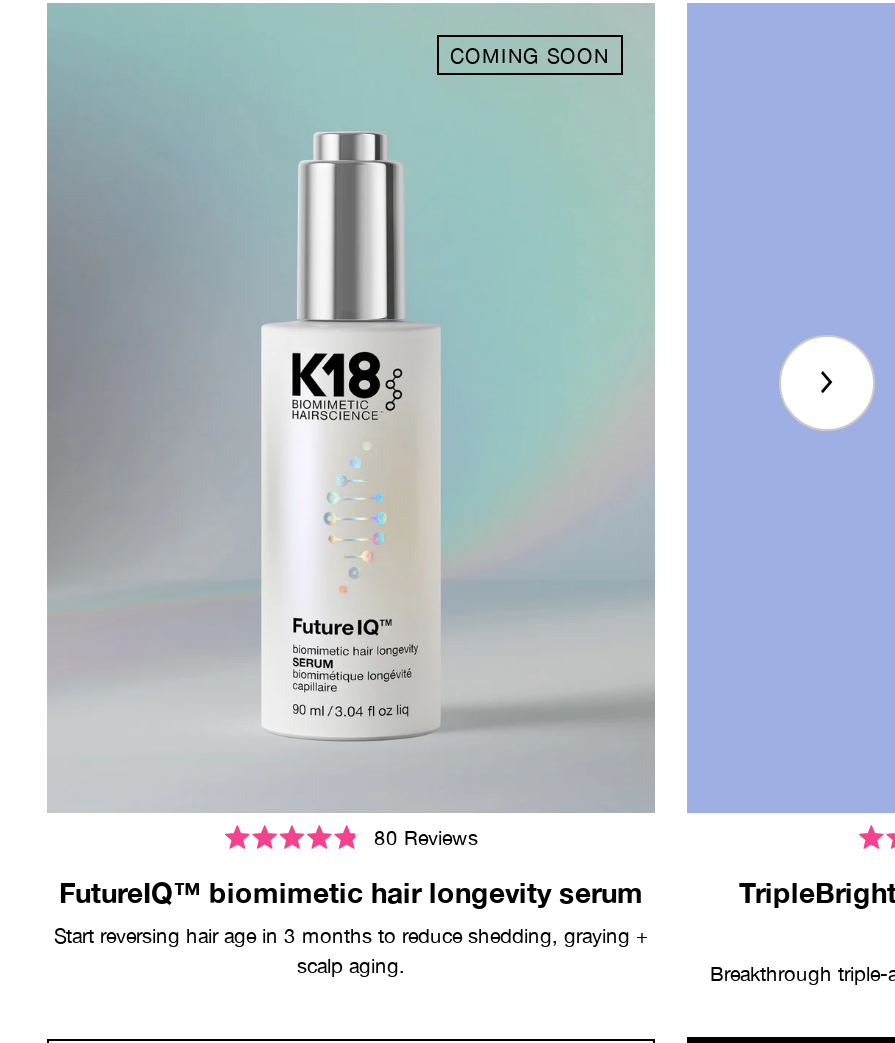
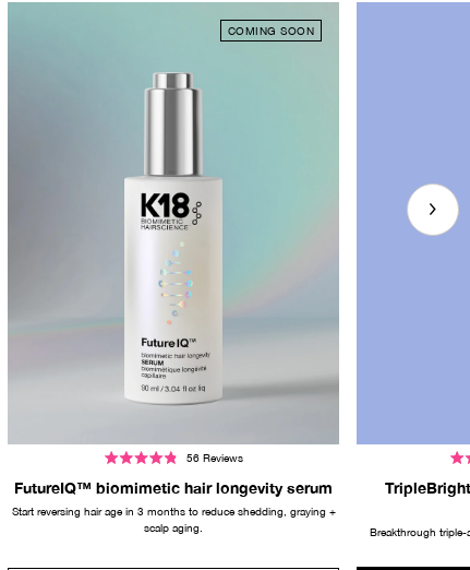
- 80 Reviews
+ 56 Reviews
